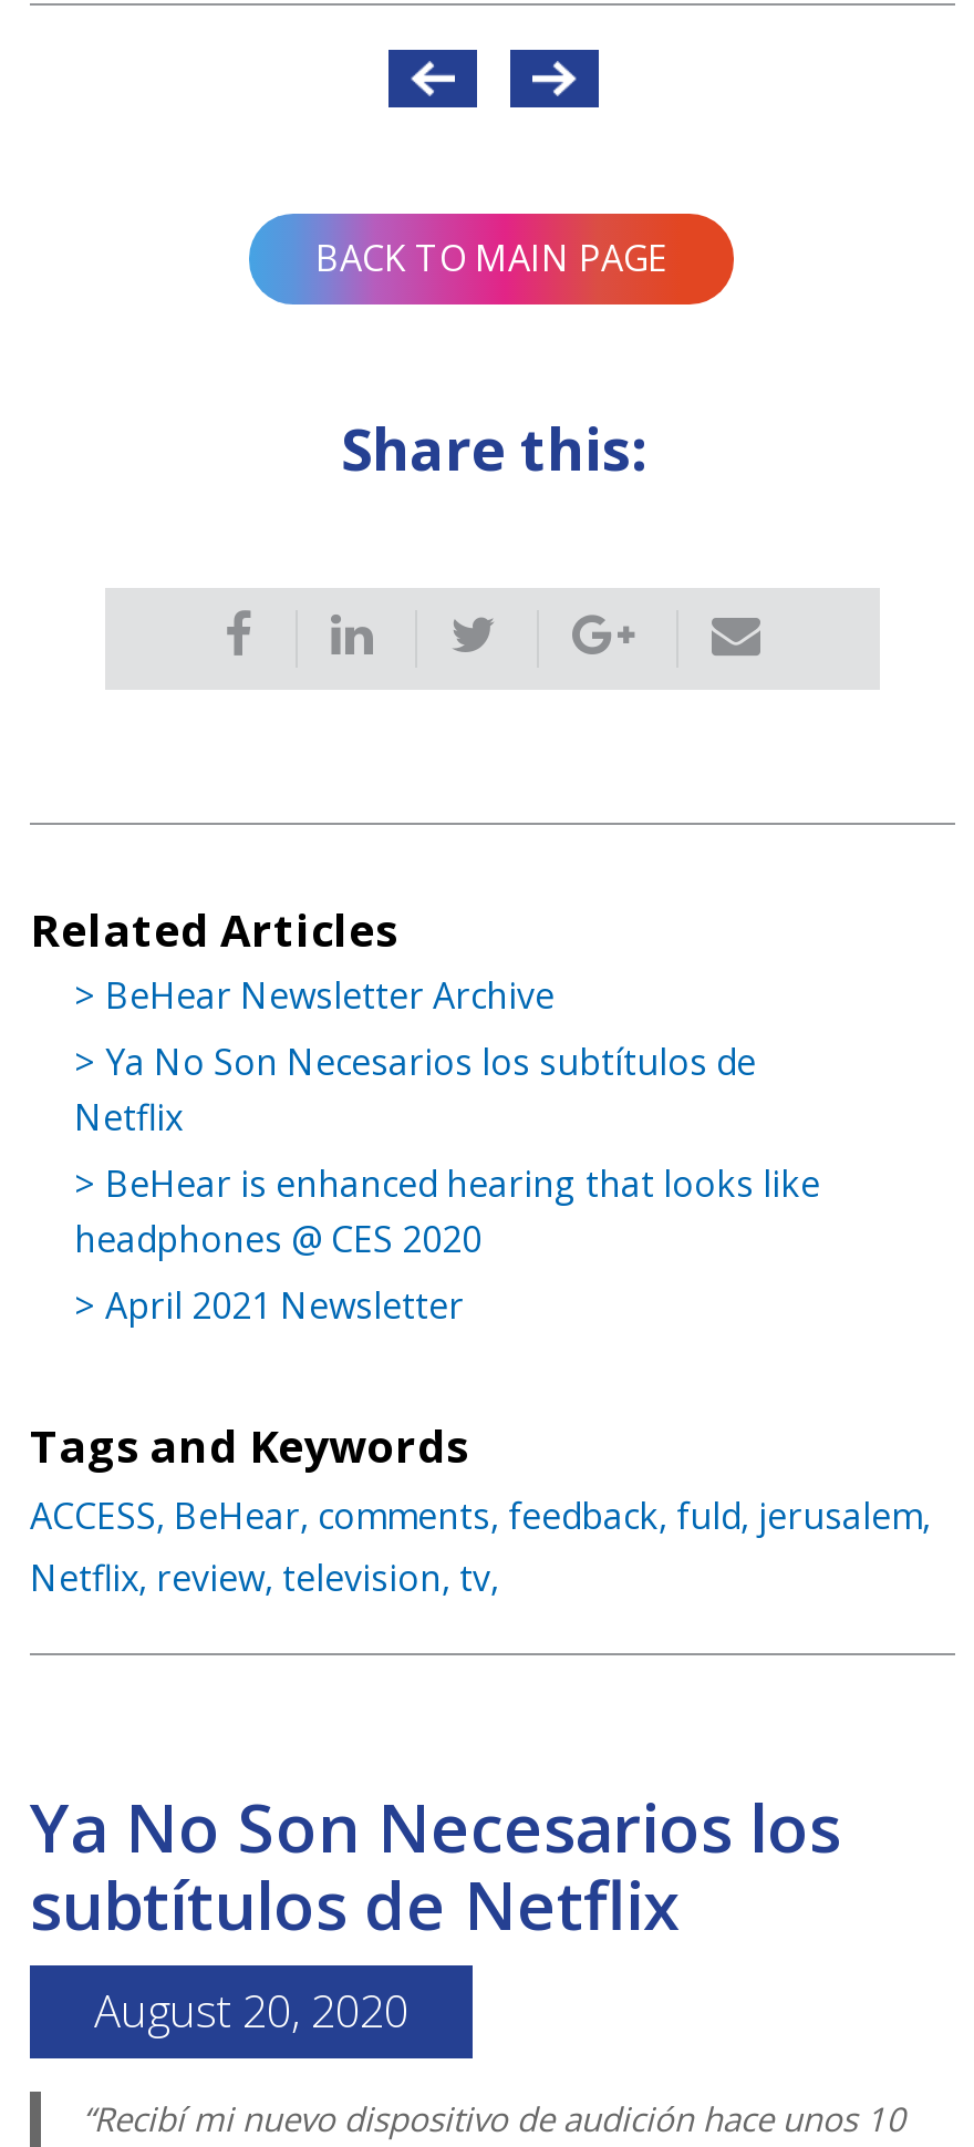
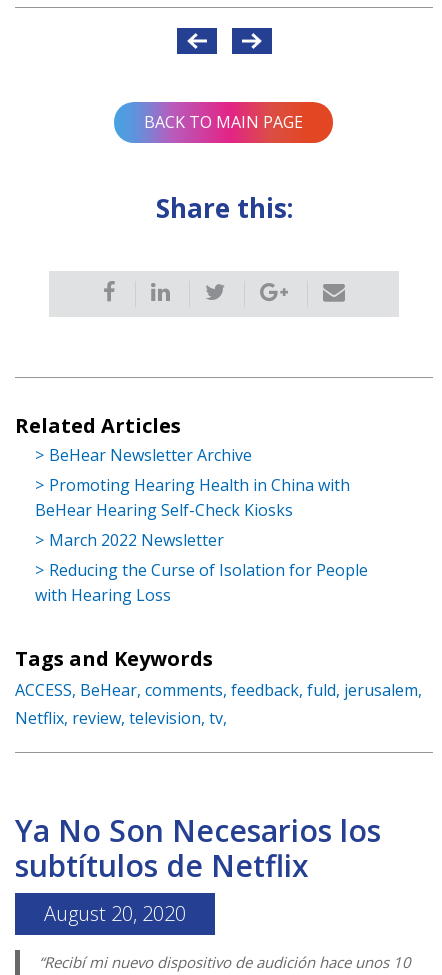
- Ya No Son Necesarios los subtítulos de
- Netflix
- BeHear is enhanced hearing that looks like
- headphones @ CES 2020
- April 2021 Newsletter
+ Promoting Hearing Health in China with
+ BeHear Hearing Self-Check Kiosks
+ March 2022 Newsletter
+ Reducing the Curse of Isolation for People
+ with Hearing Loss
